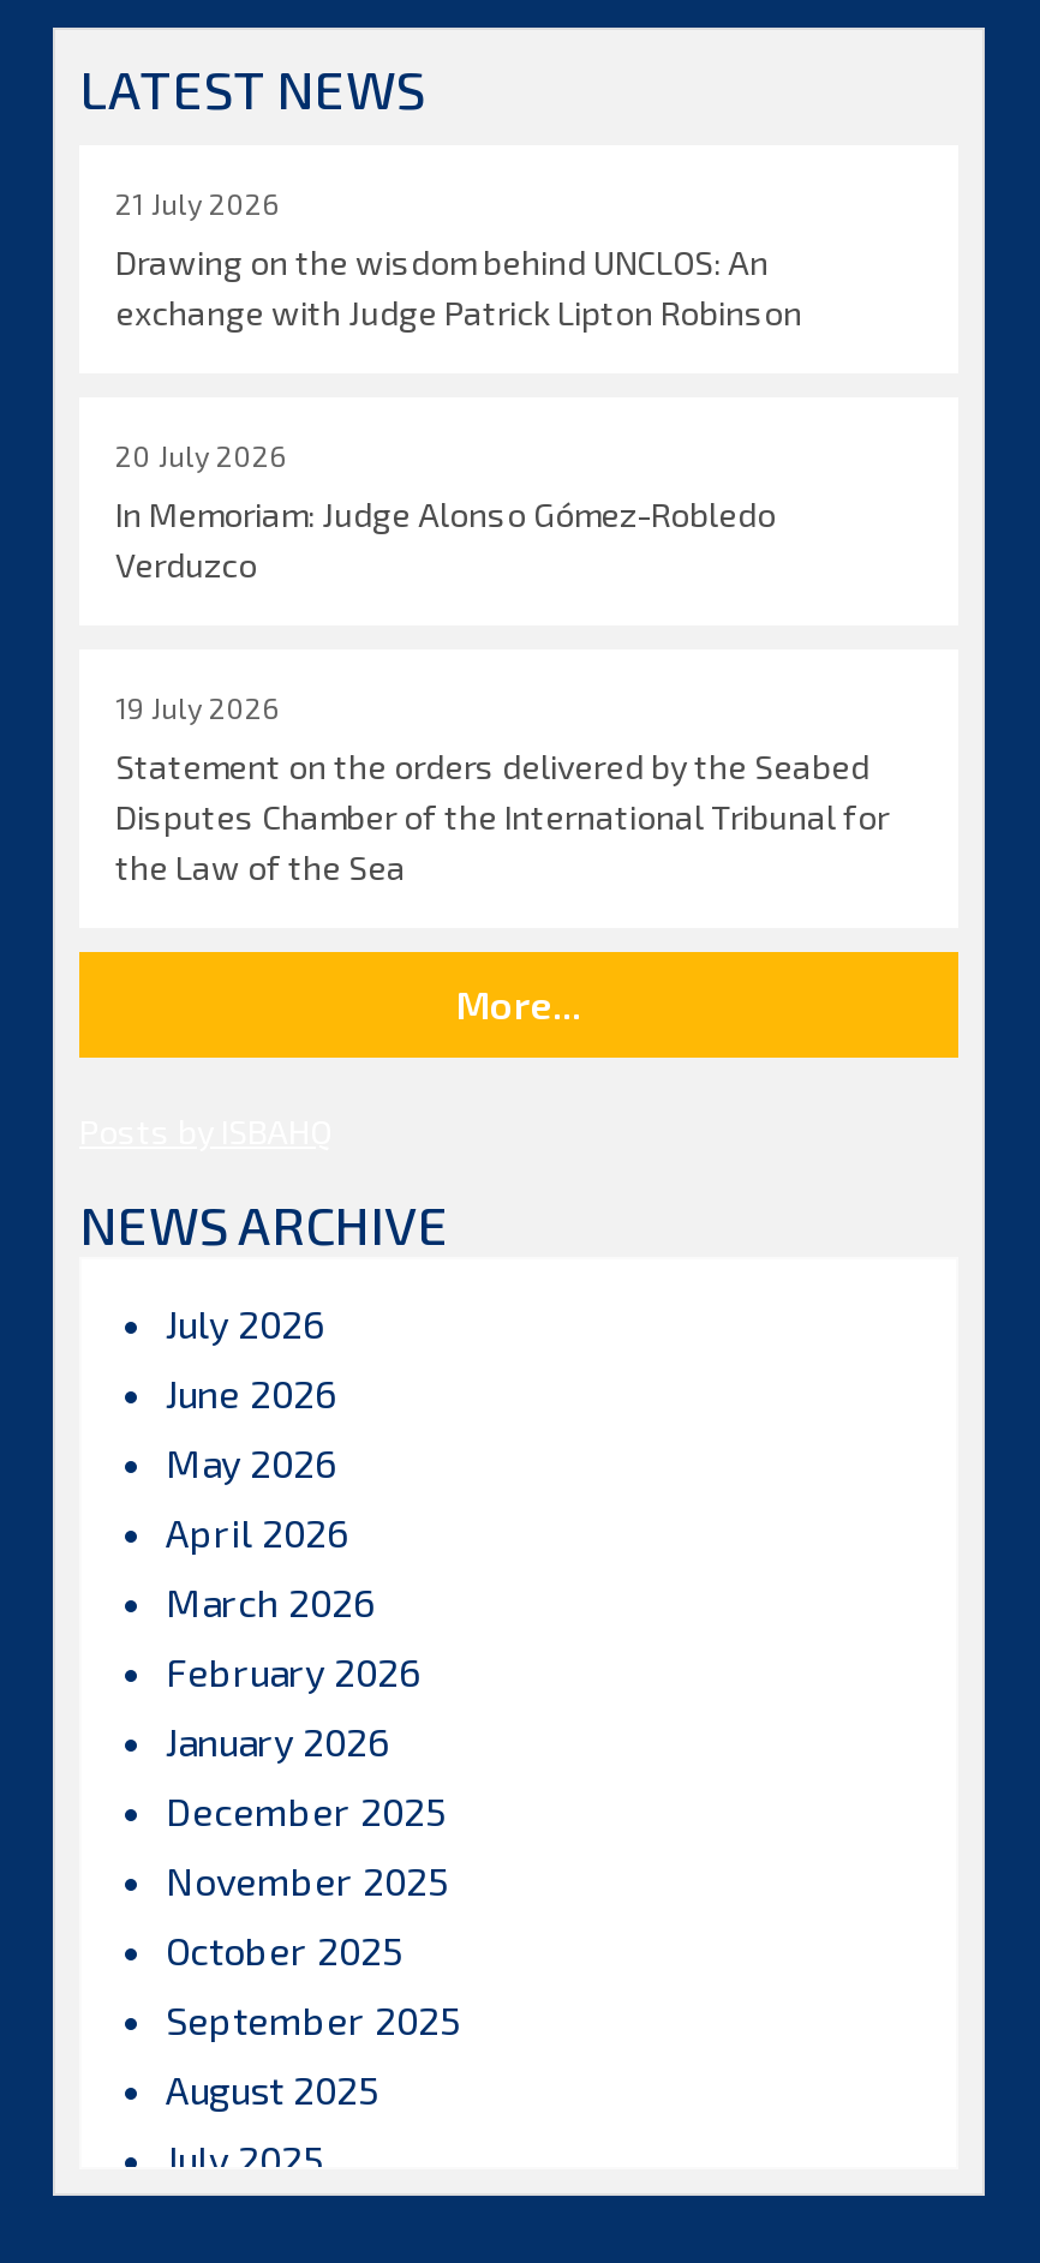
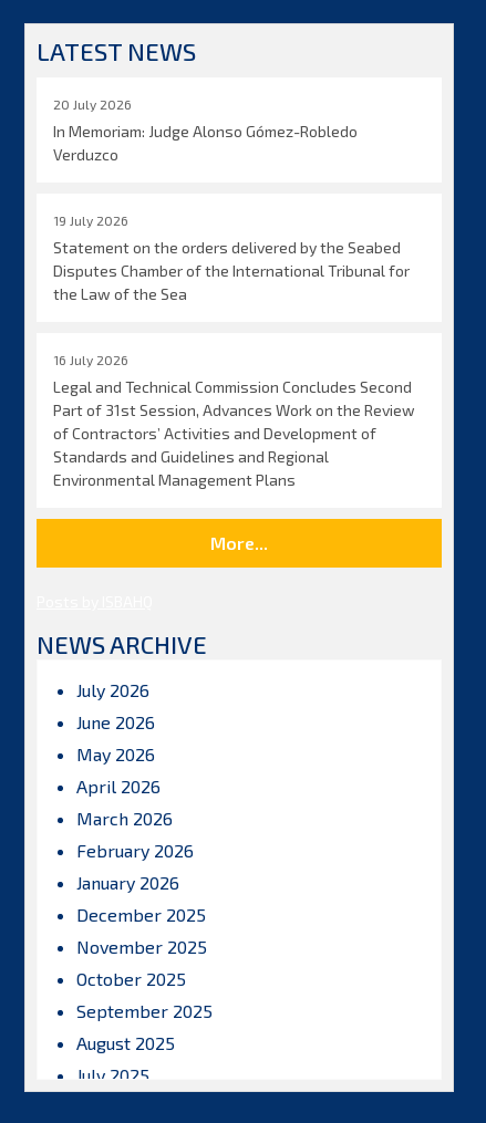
- 21 July 2026
- Drawing on the wisdom behind UNCLOS: An
- exchange with Judge Patrick Lipton Robinson

moved up: 20 July 2026 | In Memoriam: Judge Alonso Gómez-Robledo | Verduzco | 19 July 2026 | Statement on the orders delivered by the Seabed | Disputes Chamber of the International Tribunal for | the Law of the Sea

+ 16 July 2026
+ Legal and Technical Commission Concludes Second
+ Part of 31st Session, Advances Work on the Review
+ of Contractors’ Activities and Development of
+ Standards and Guidelines and Regional
+ Environmental Management Plans
